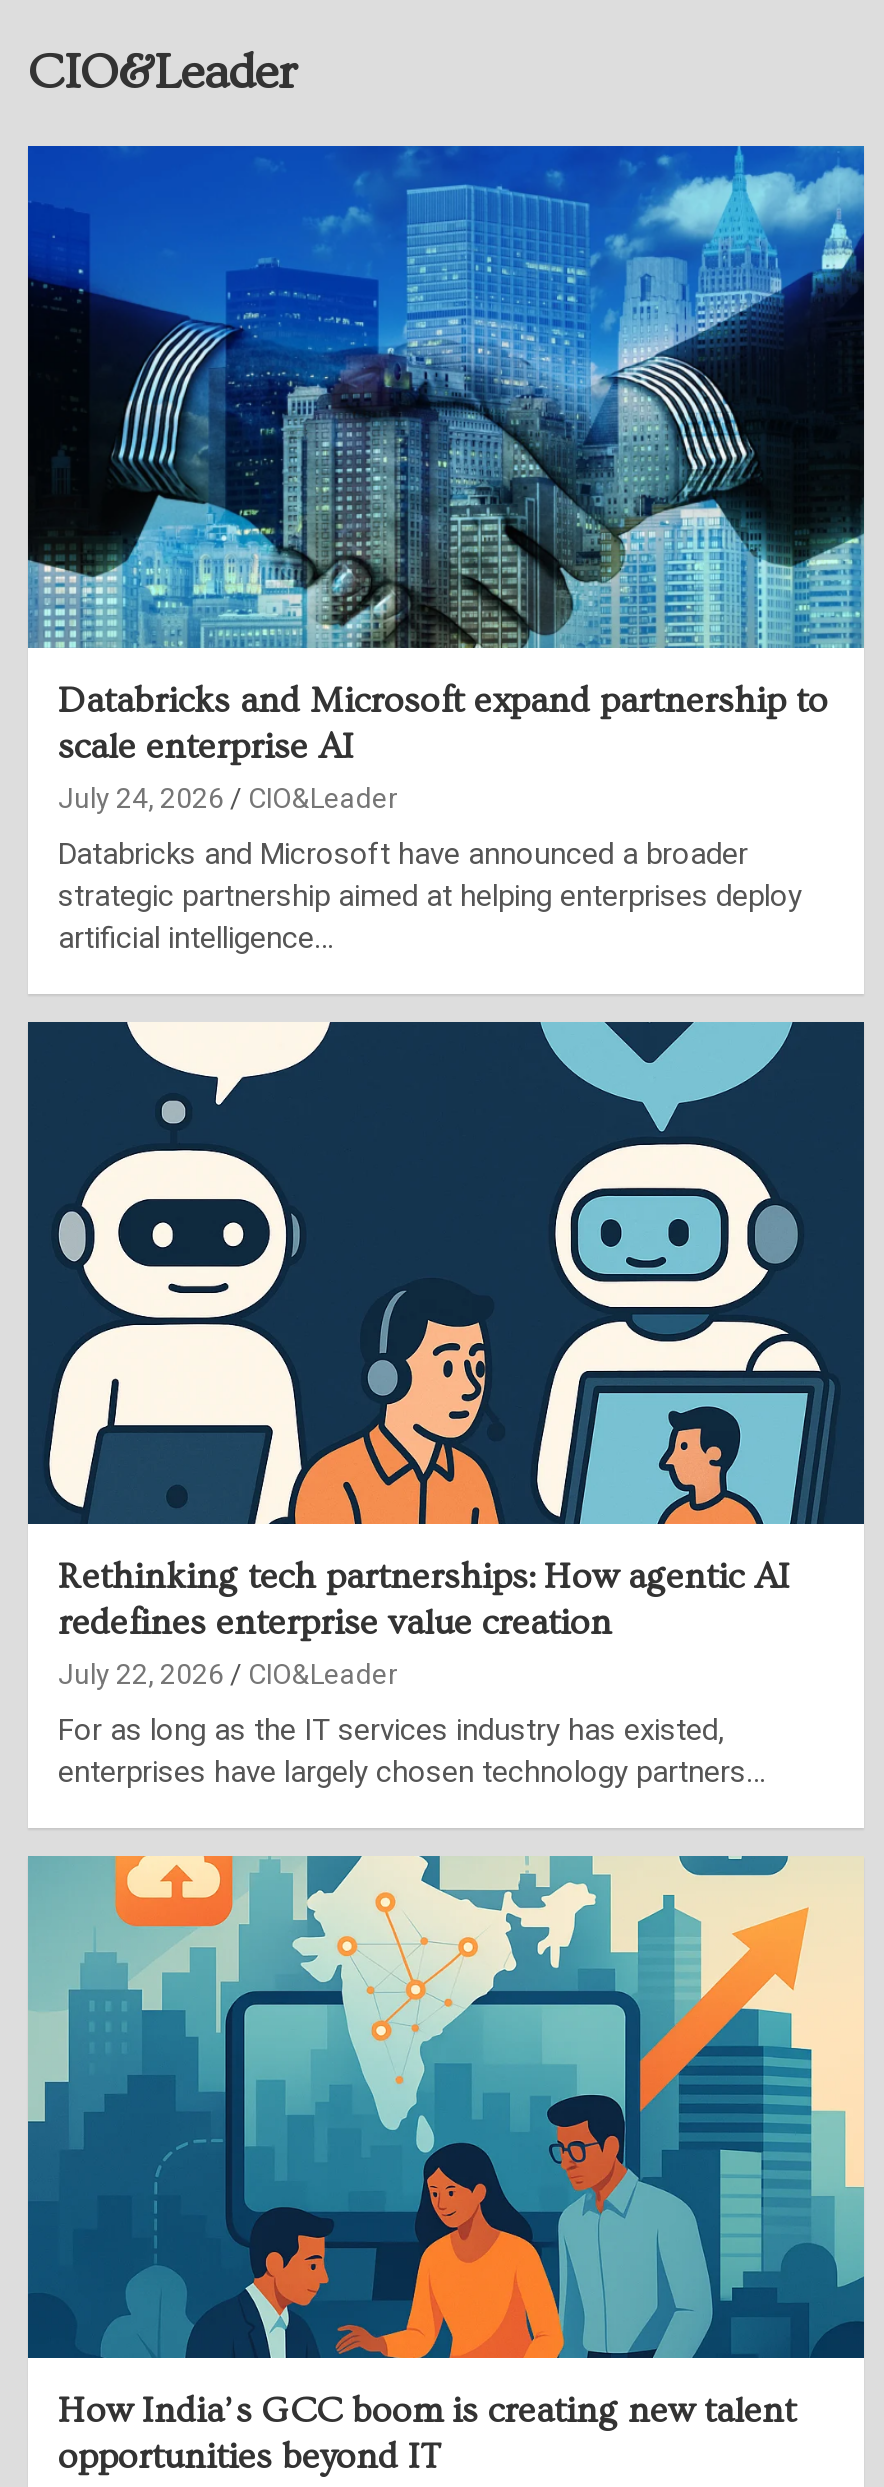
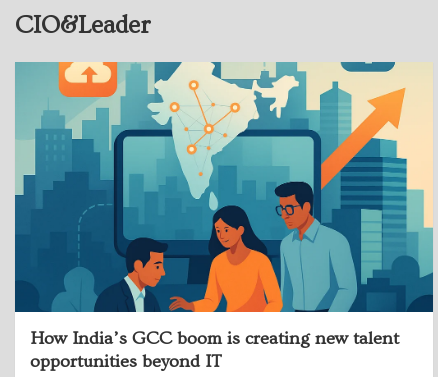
- [image]
- Databricks and Microsoft expand partnership to
- scale enterprise AI
- July 24, 2026
- CIO&Leader
- Databricks and Microsoft have announced a broader
- strategic partnership aimed at helping enterprises deploy
- artificial intelligence…

- [image]
- Rethinking tech partnerships: How agentic AI
- redefines enterprise value creation
- July 22, 2026
- CIO&Leader
- For as long as the IT services industry has existed,
- enterprises have largely chosen technology partners…
